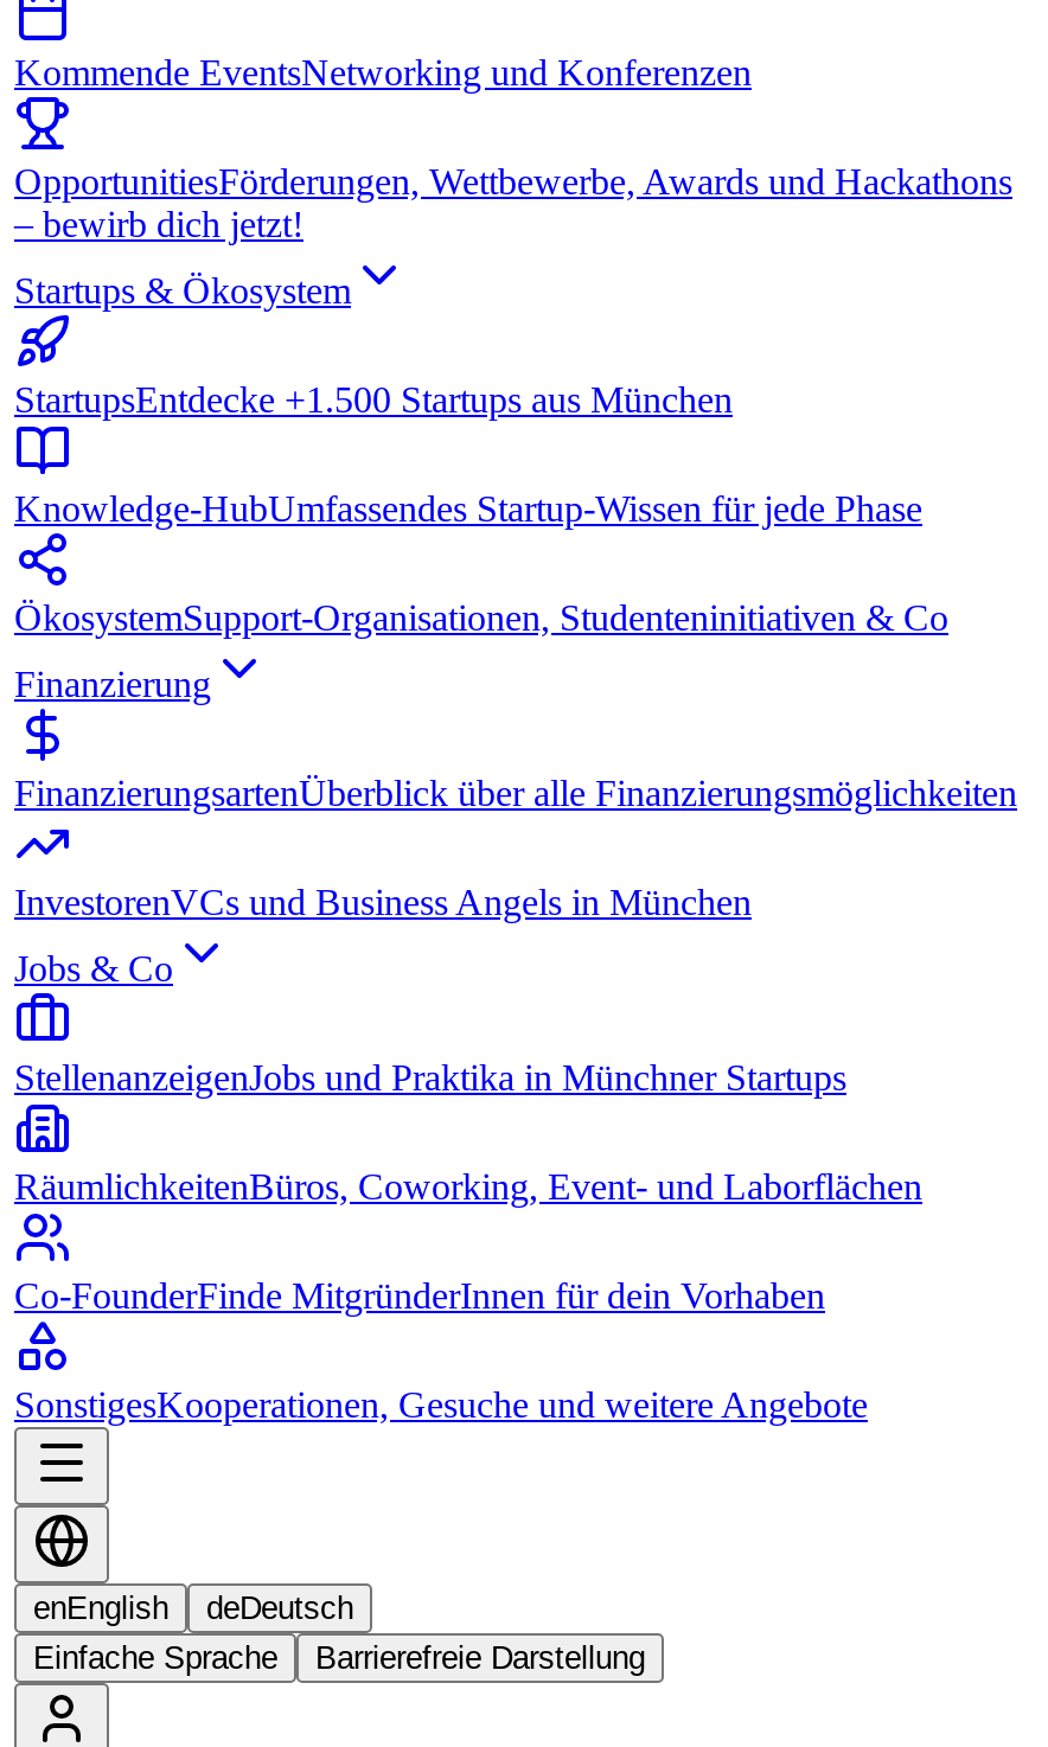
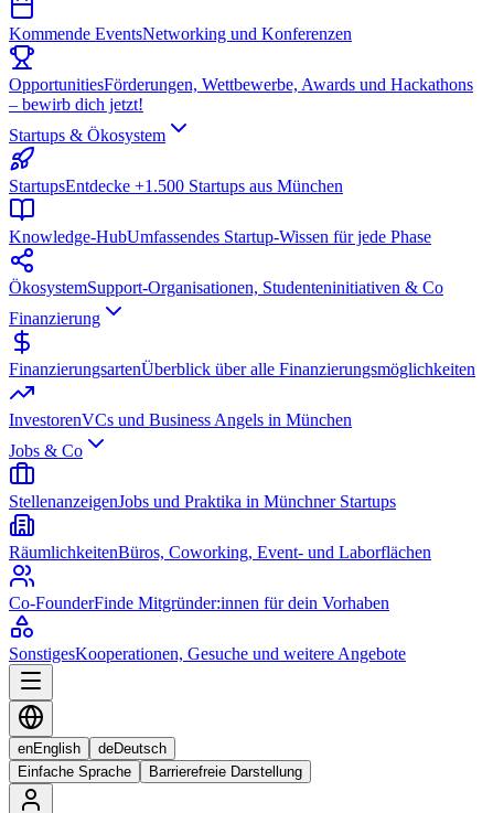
- Co-FounderFinde MitgründerInnen für dein Vorhaben
+ Co-FounderFinde Mitgründer:innen für dein Vorhaben
